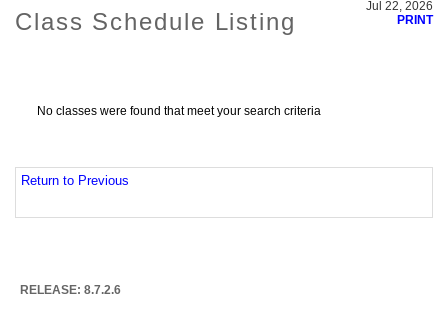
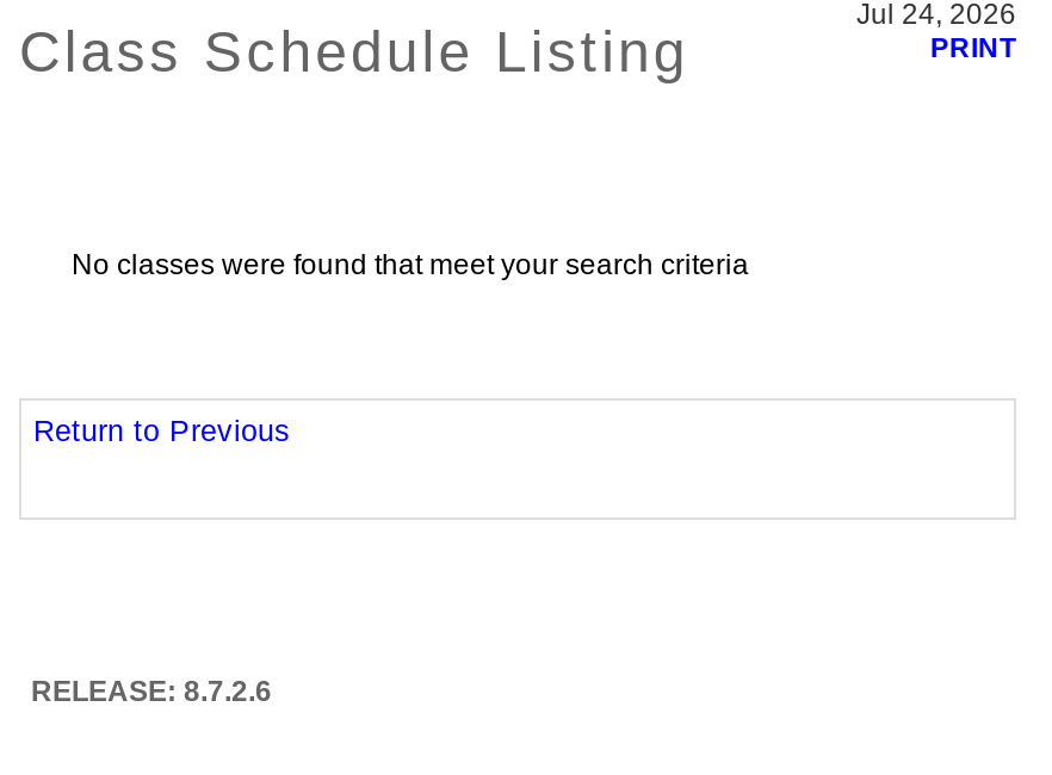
- Jul 22, 2026
+ Jul 24, 2026
